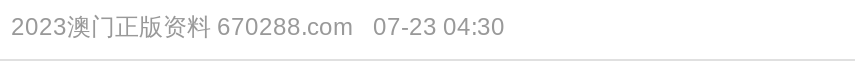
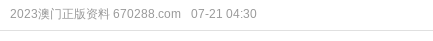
- 2023澳门正版资料 670288.com 07-23 04:30
+ 2023澳门正版资料 670288.com 07-21 04:30
